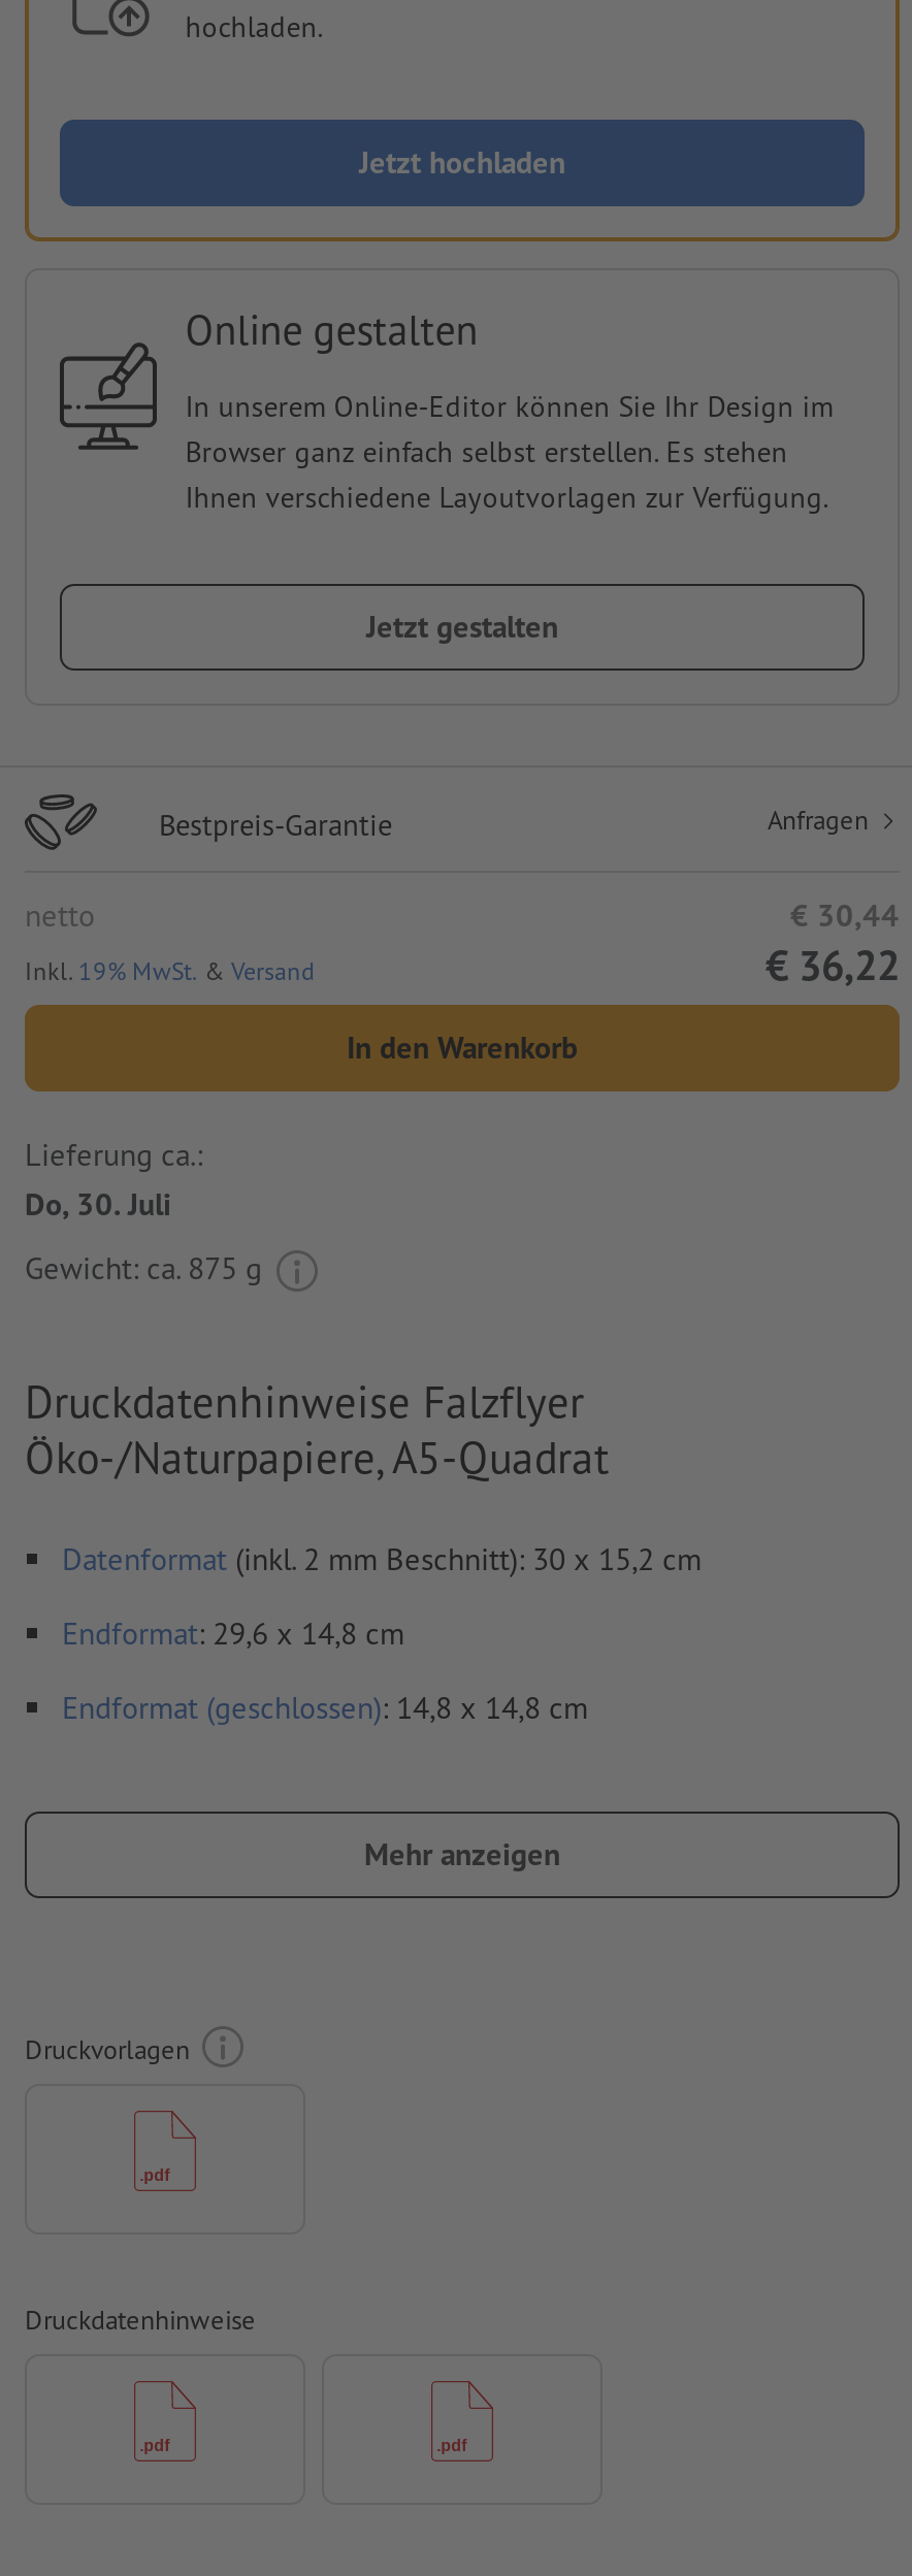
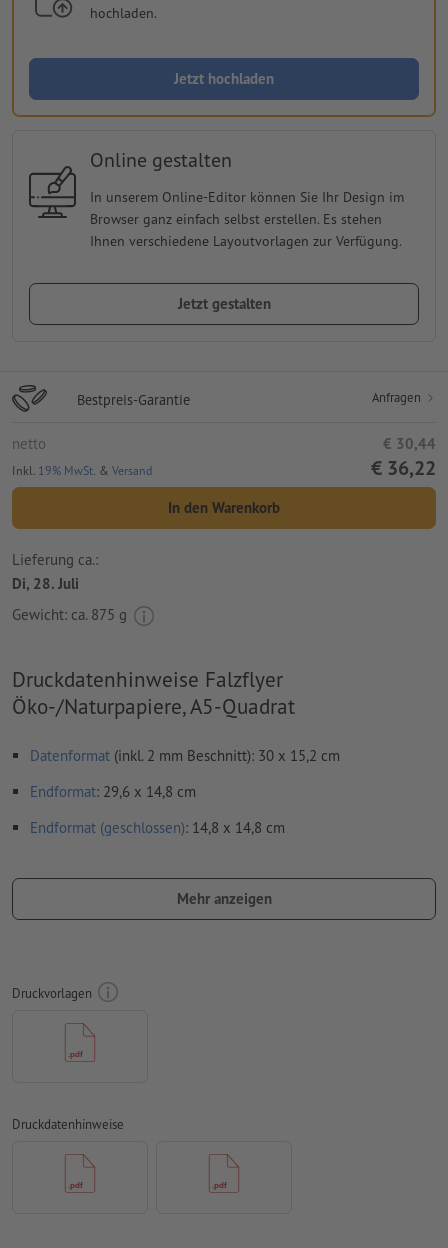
- Do, 30. Juli
+ Di, 28. Juli
